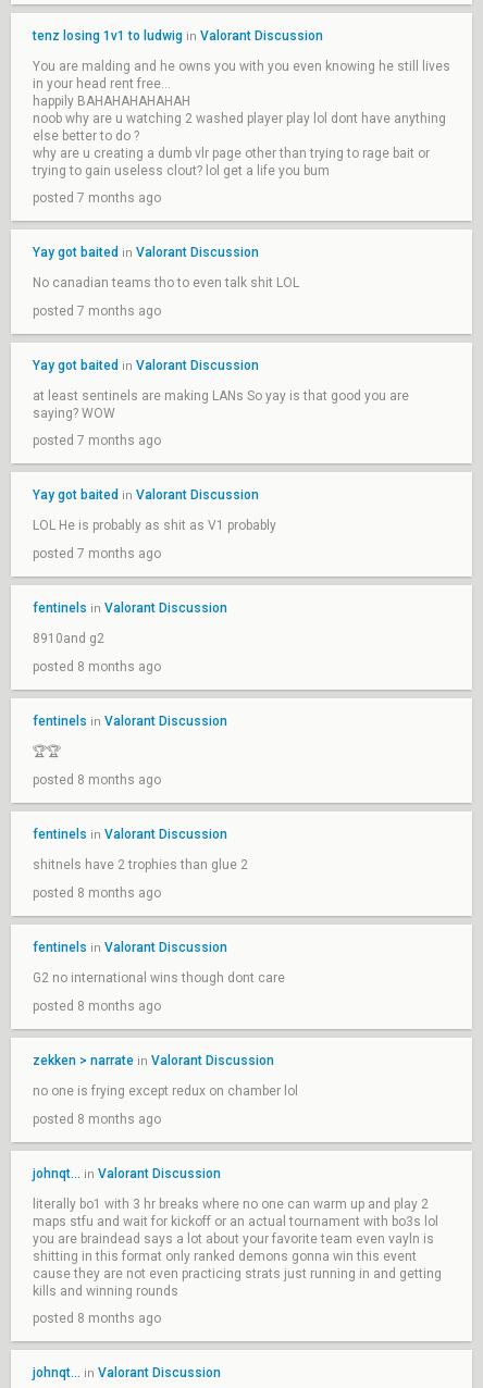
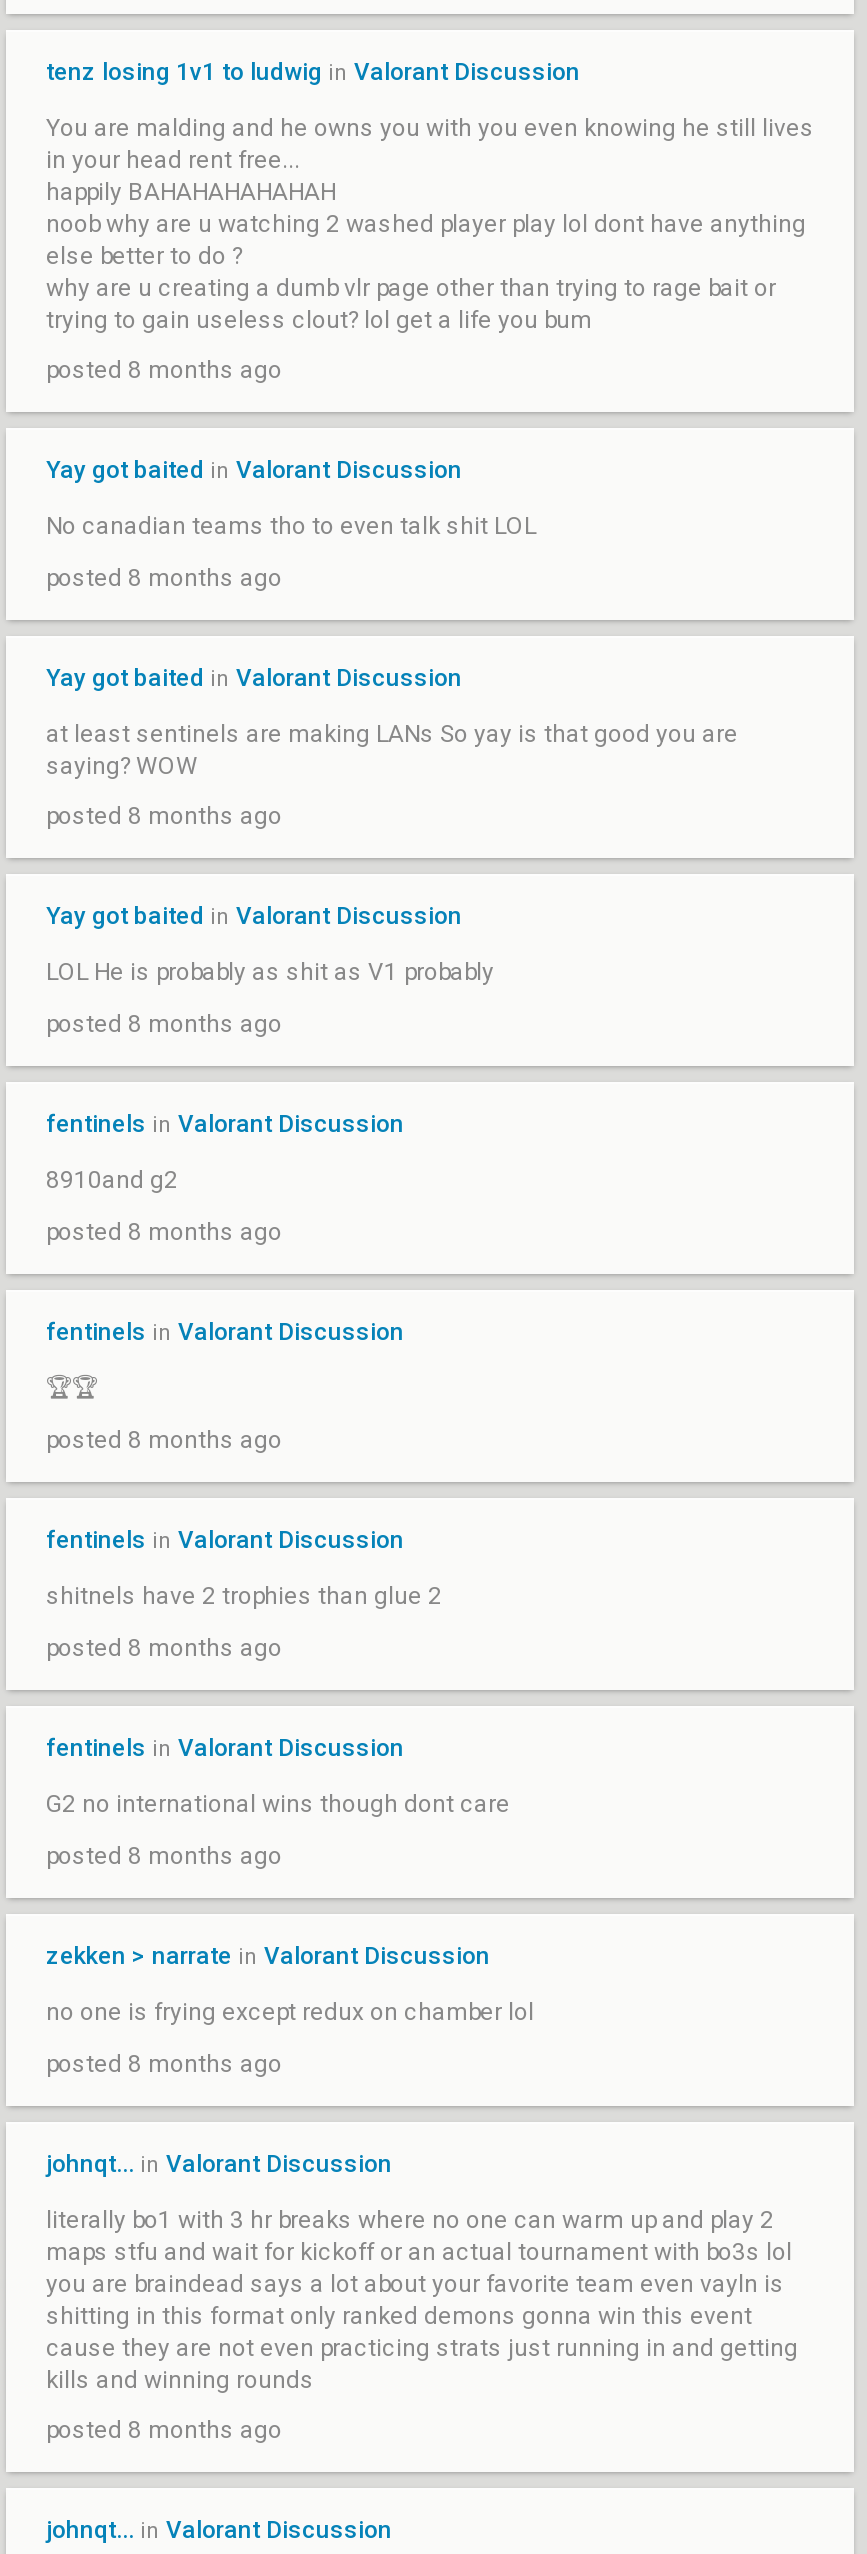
- posted 7 months ago
+ posted 8 months ago

- posted 7 months ago
+ posted 8 months ago

- posted 7 months ago
+ posted 8 months ago

- posted 7 months ago
+ posted 8 months ago
